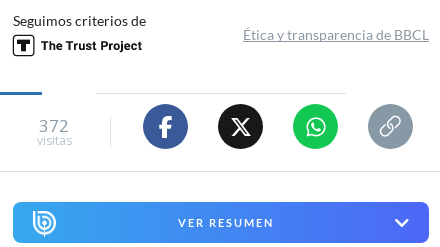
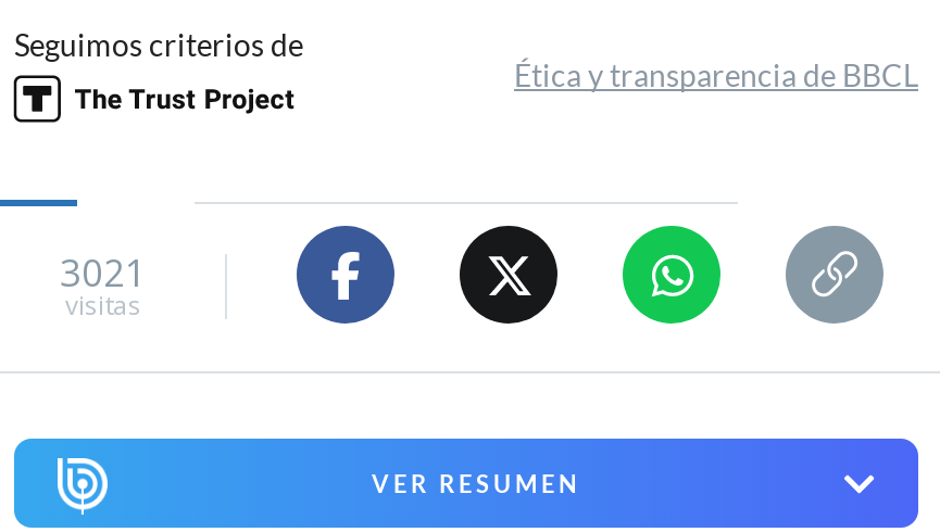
- 372
+ 3021
